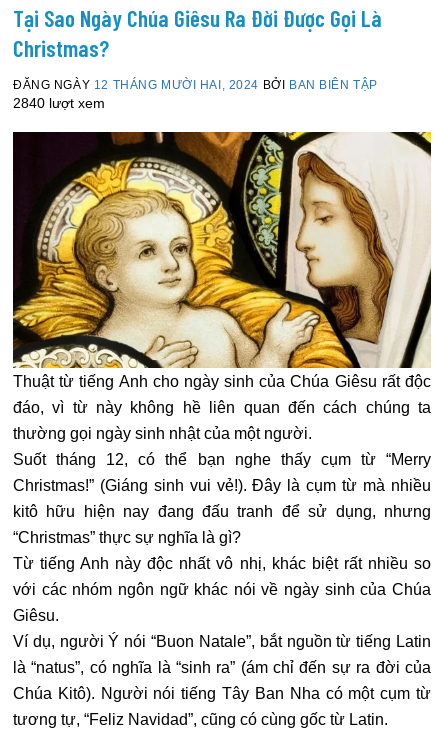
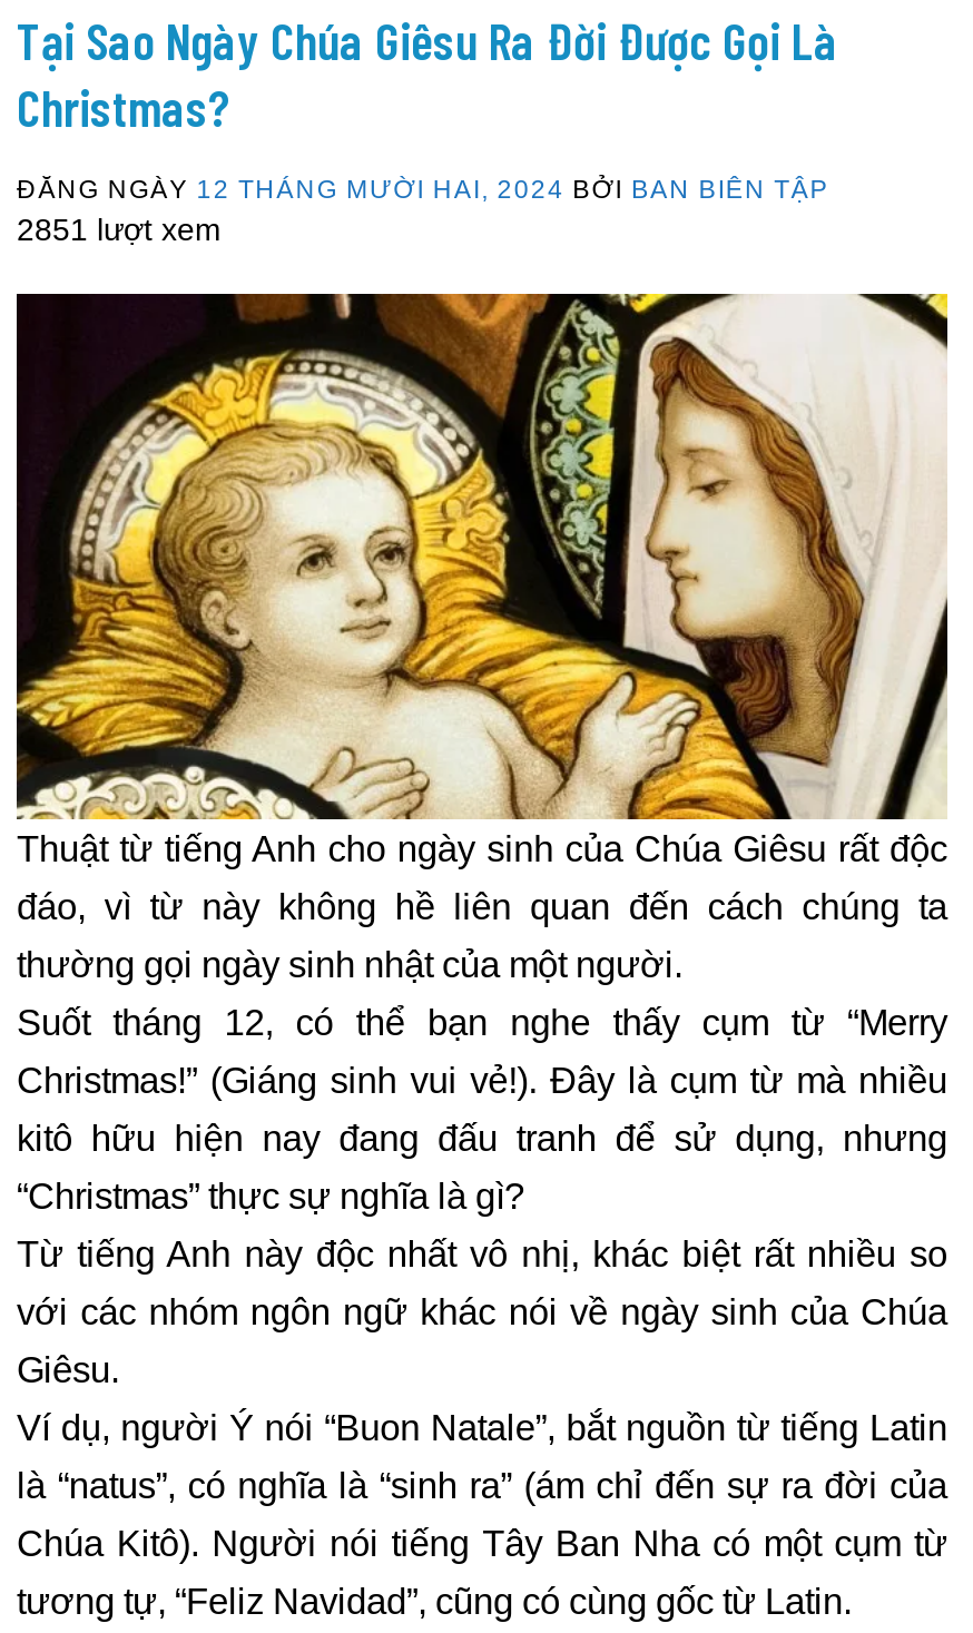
- 2840 lượt xem
+ 2851 lượt xem
